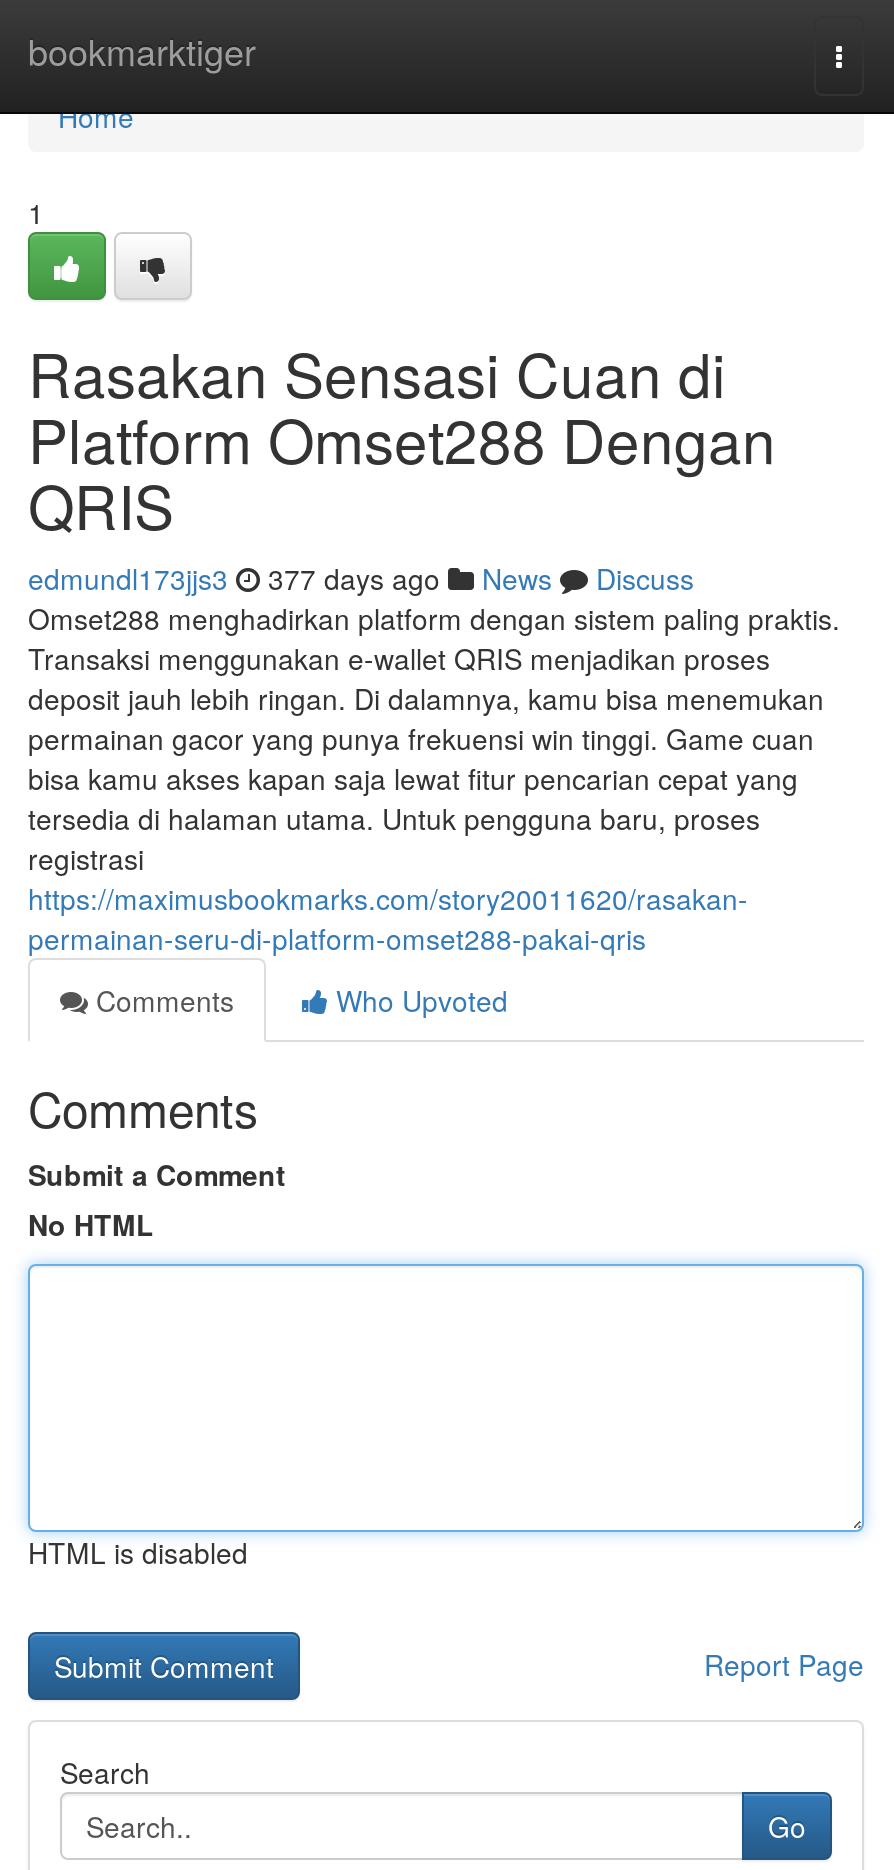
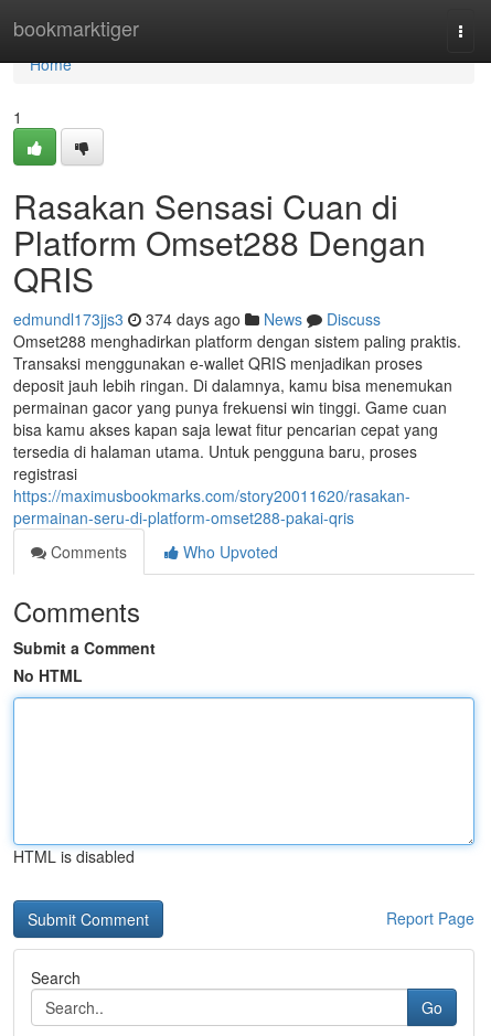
- edmundl173jjs3 377 days ago News Discuss
+ edmundl173jjs3 374 days ago News Discuss
